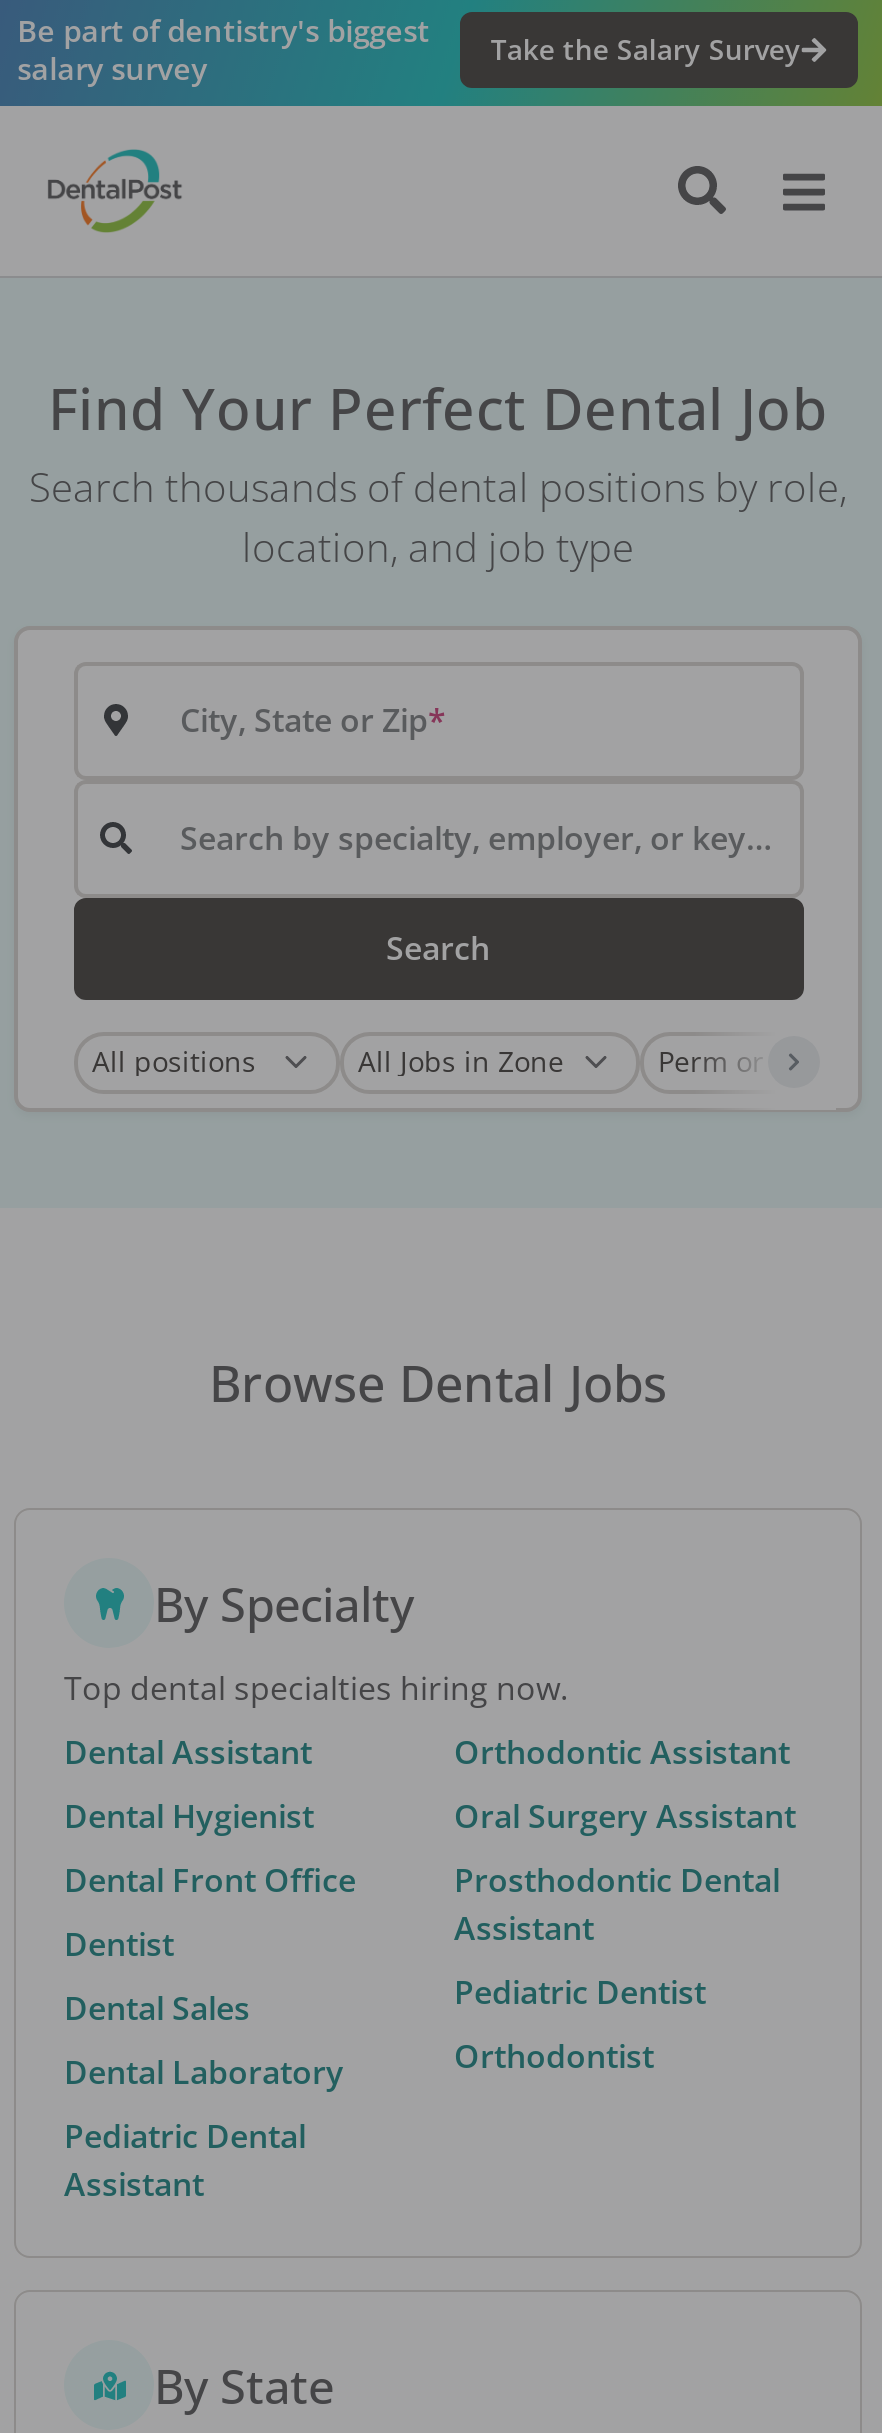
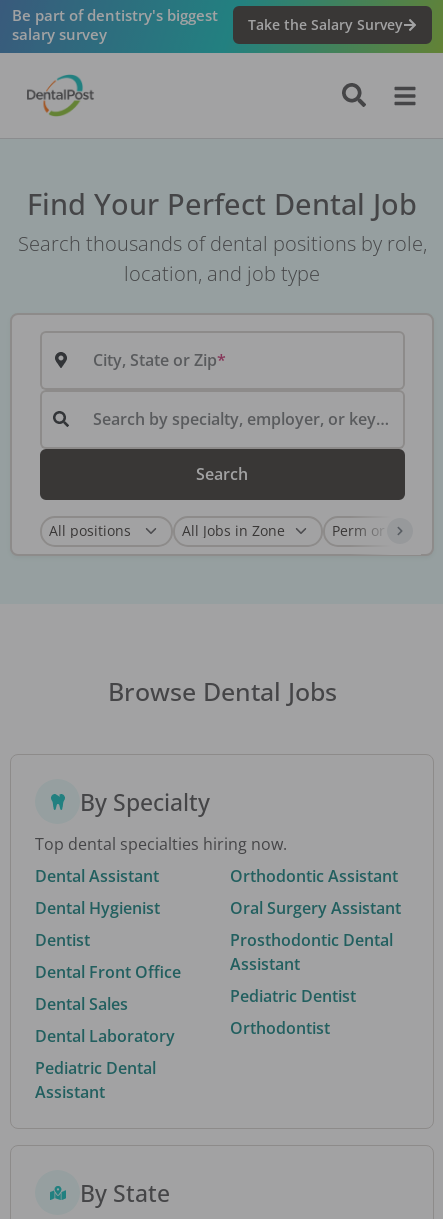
moved down: Dental Front Office

moved up: Dentist
